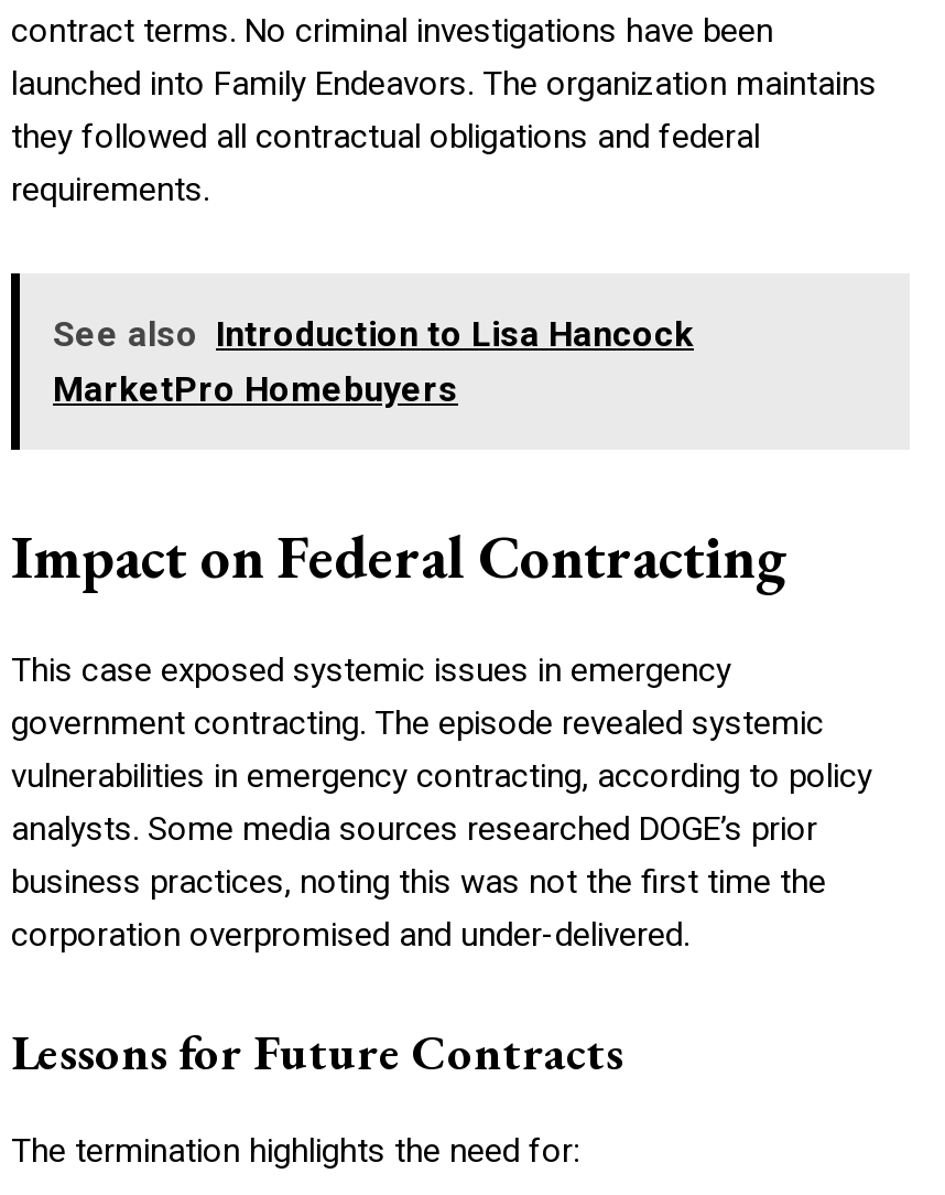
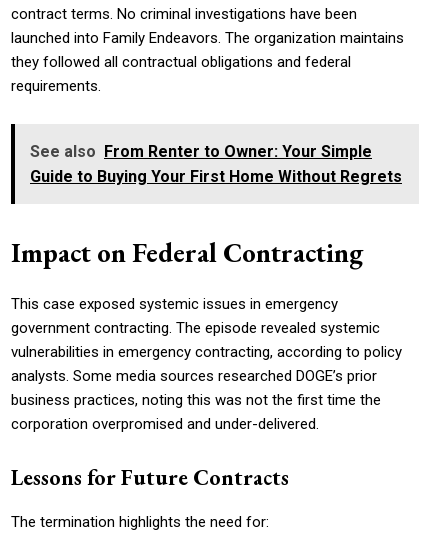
- See also Introduction to Lisa Hancock
- MarketPro Homebuyers
+ See also From Renter to Owner: Your Simple
+ Guide to Buying Your First Home Without Regrets
